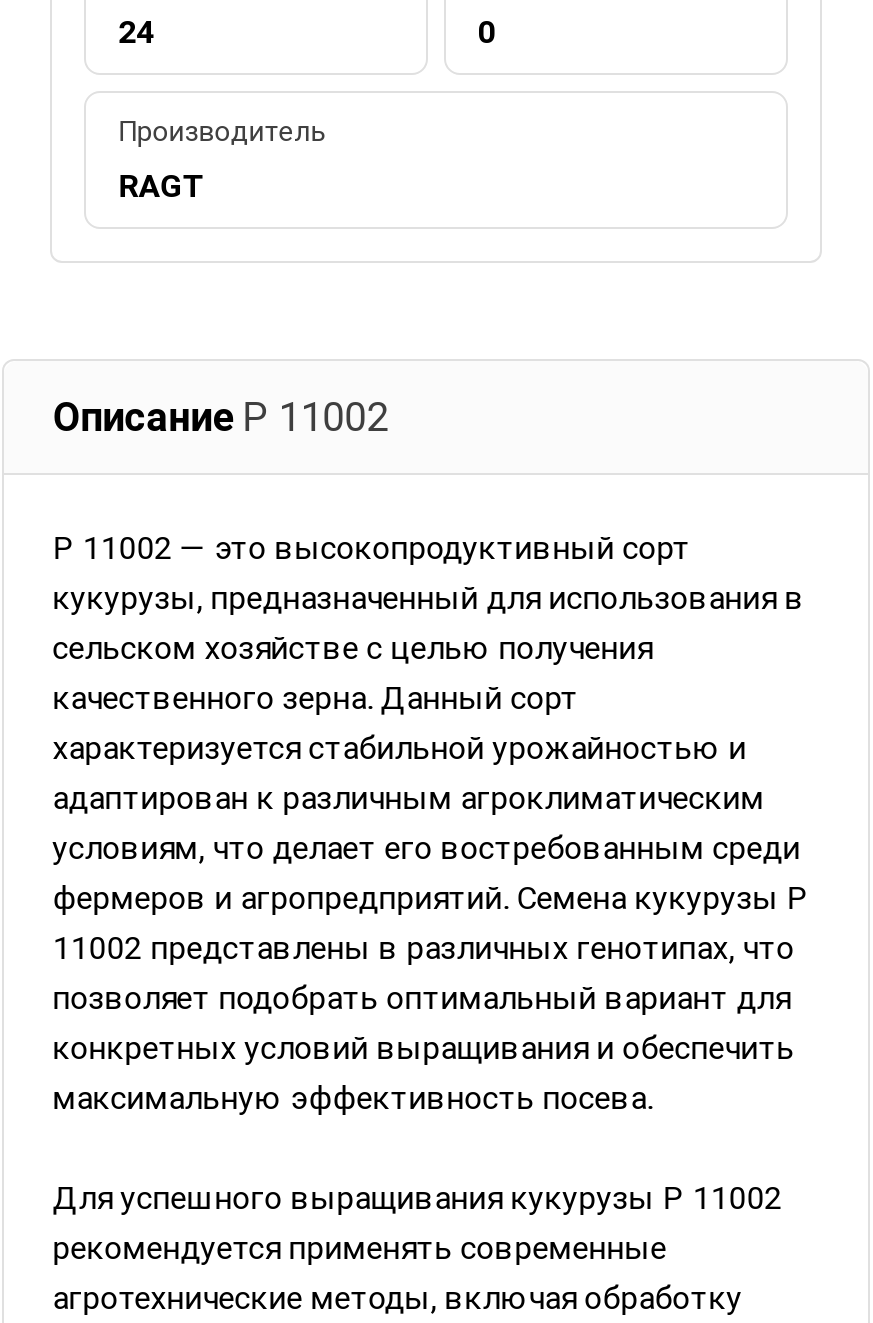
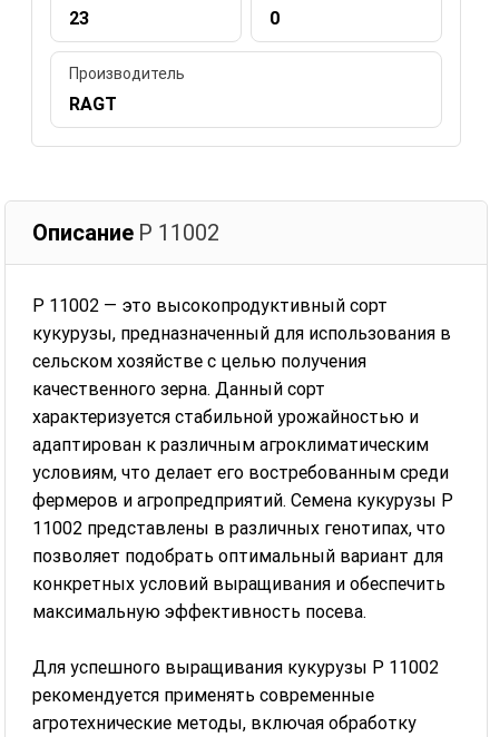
- 24
+ 23
